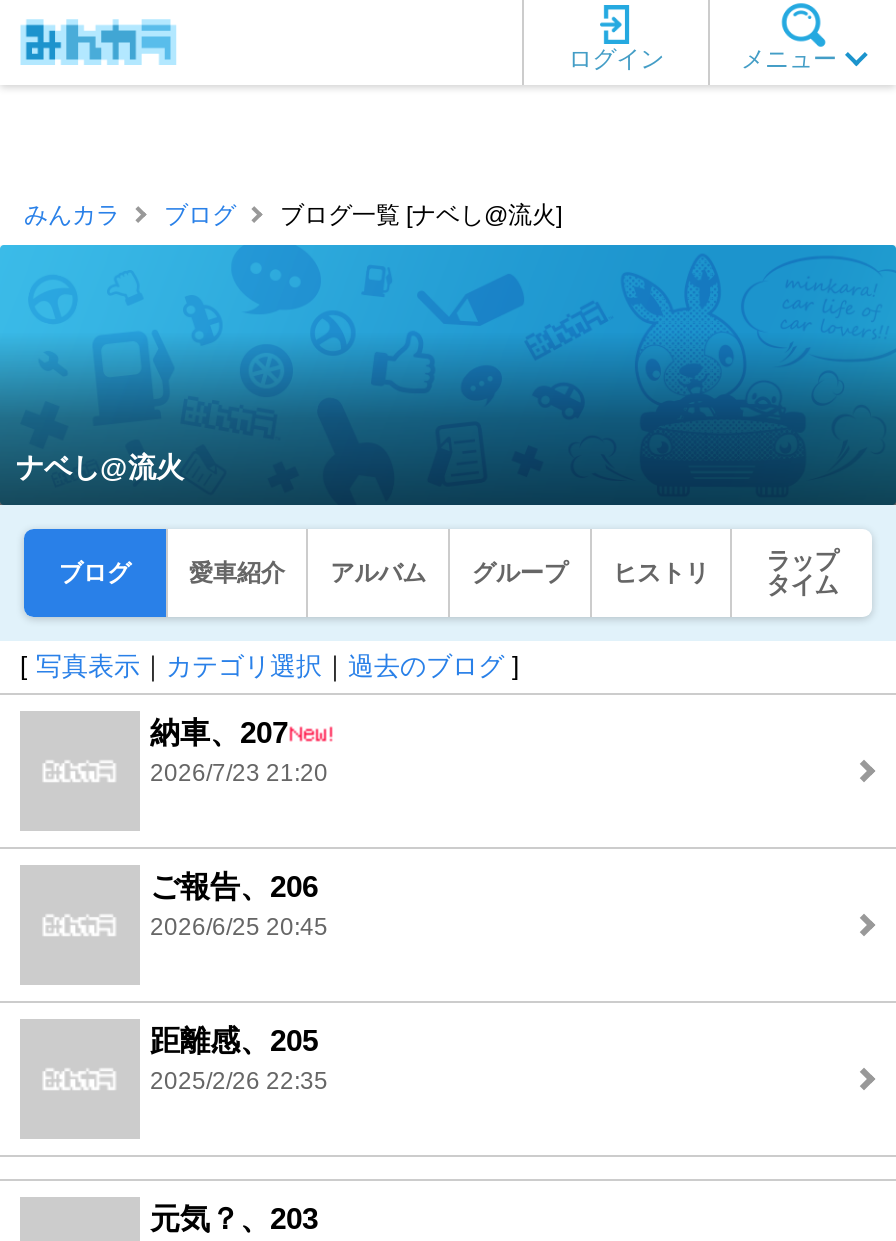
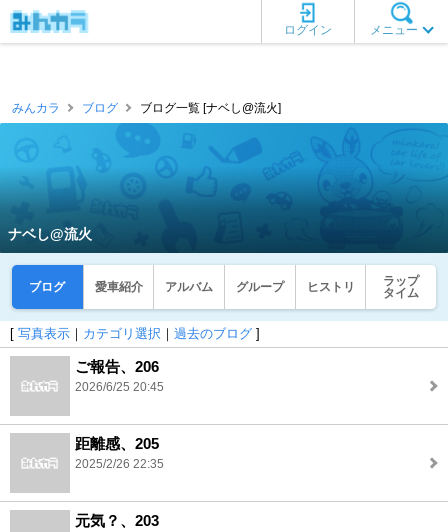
- 納車、207
- 2026/7/23 21:20
